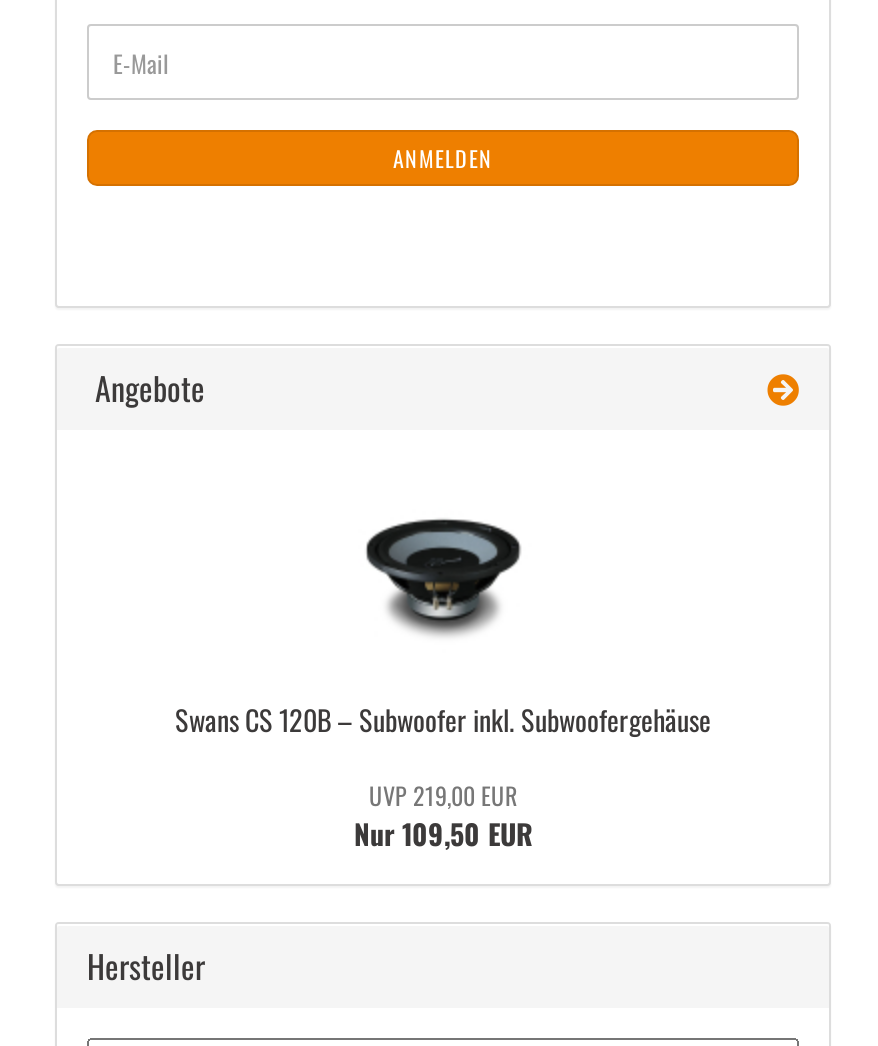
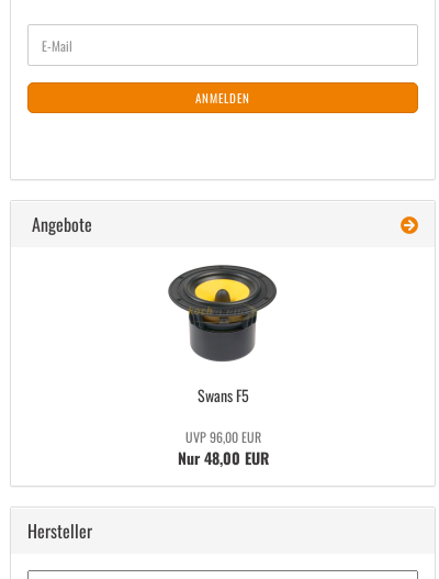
- [image]
- Swans CS 120B – Subwoofer inkl. Subwoofergehäuse
+ [image]
+ Swans F5

- UVP 219,00 EUR
- Nur 109,50 EUR
+ UVP 96,00 EUR
+ Nur 48,00 EUR
